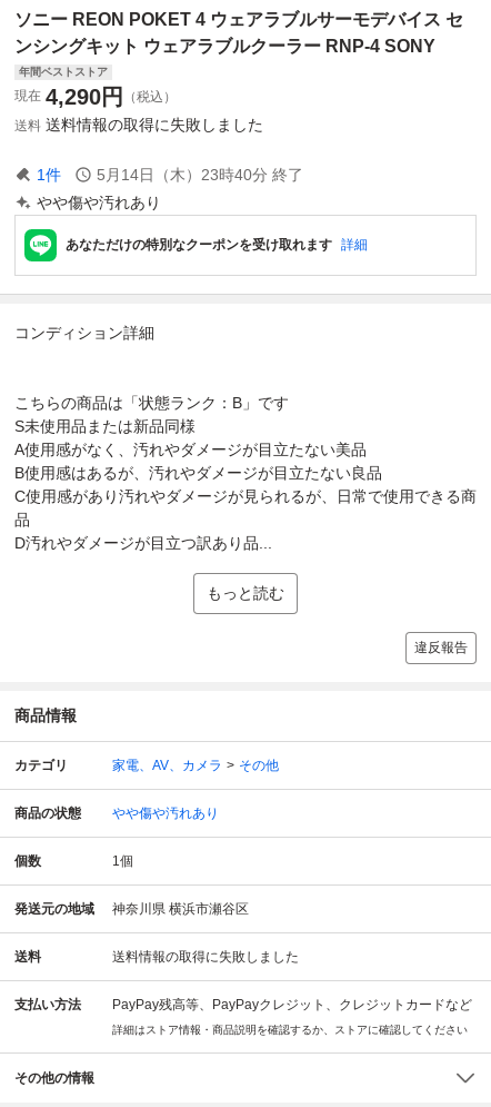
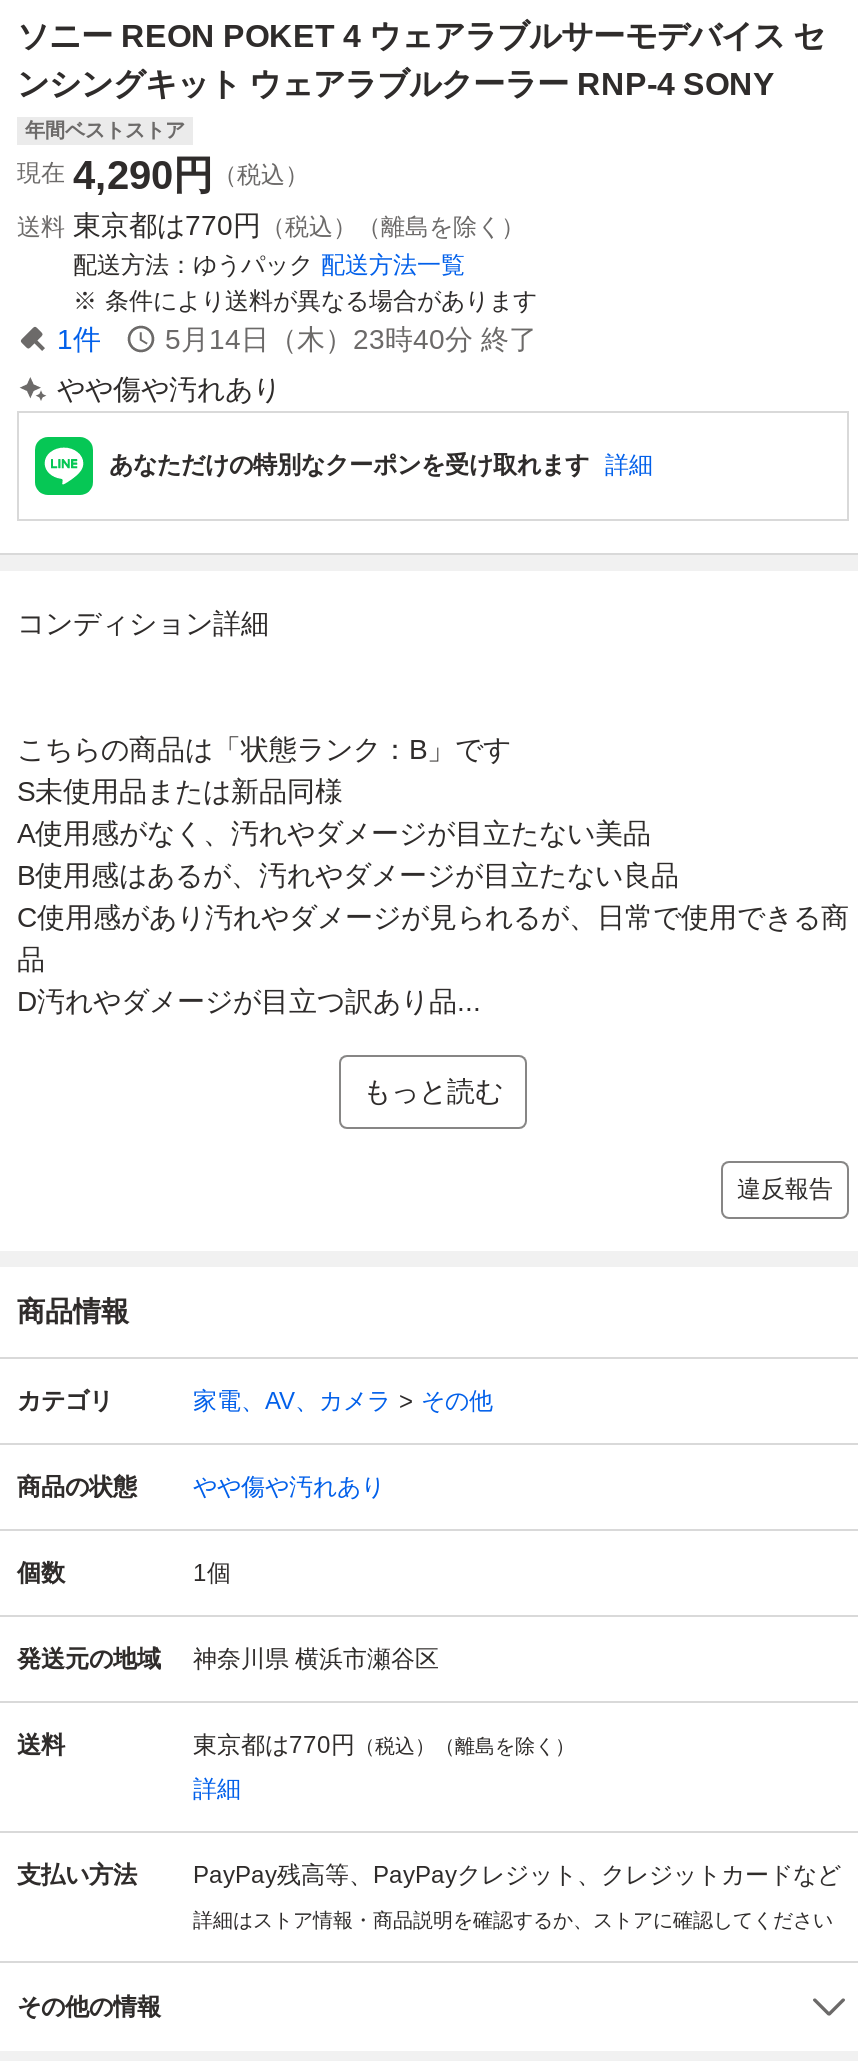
- 送料 送料情報の取得に失敗しました
+ 送料 東京都は770円（税込）（離島を除く）
+ 配送方法
+ ゆうパック 配送方法一覧
+ 条件により送料が異なる場合があります

- 送料情報の取得に失敗しました
+ 東京都は770円（税込）（離島を除く）
+ 詳細
